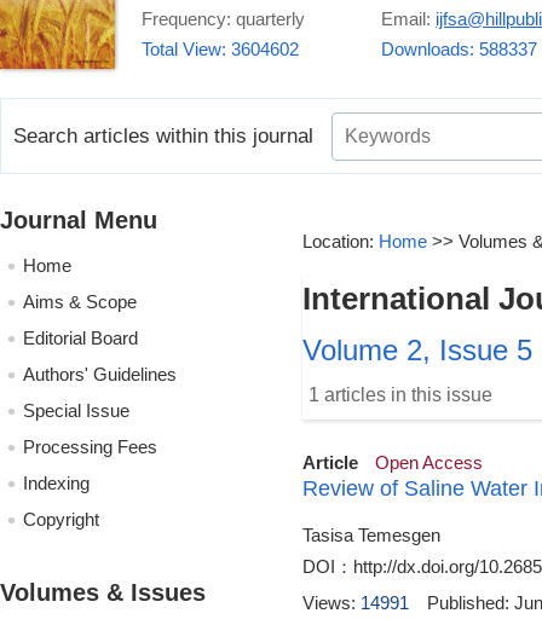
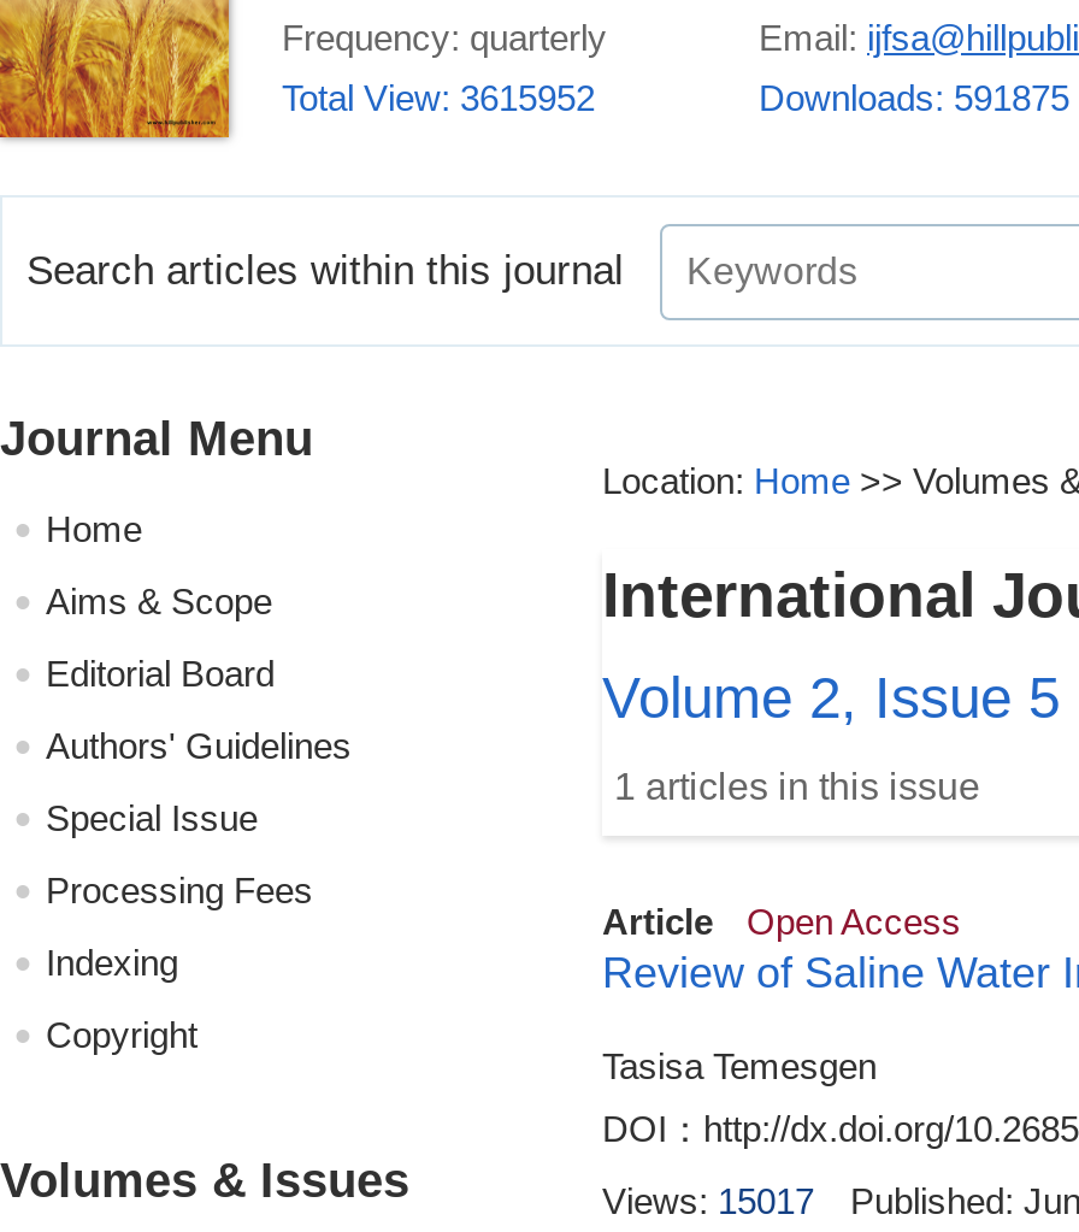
- Total View: 3604602
+ Total View: 3615952

- Downloads: 588337
+ Downloads: 591875

- Views: 14991
+ Views: 15017
